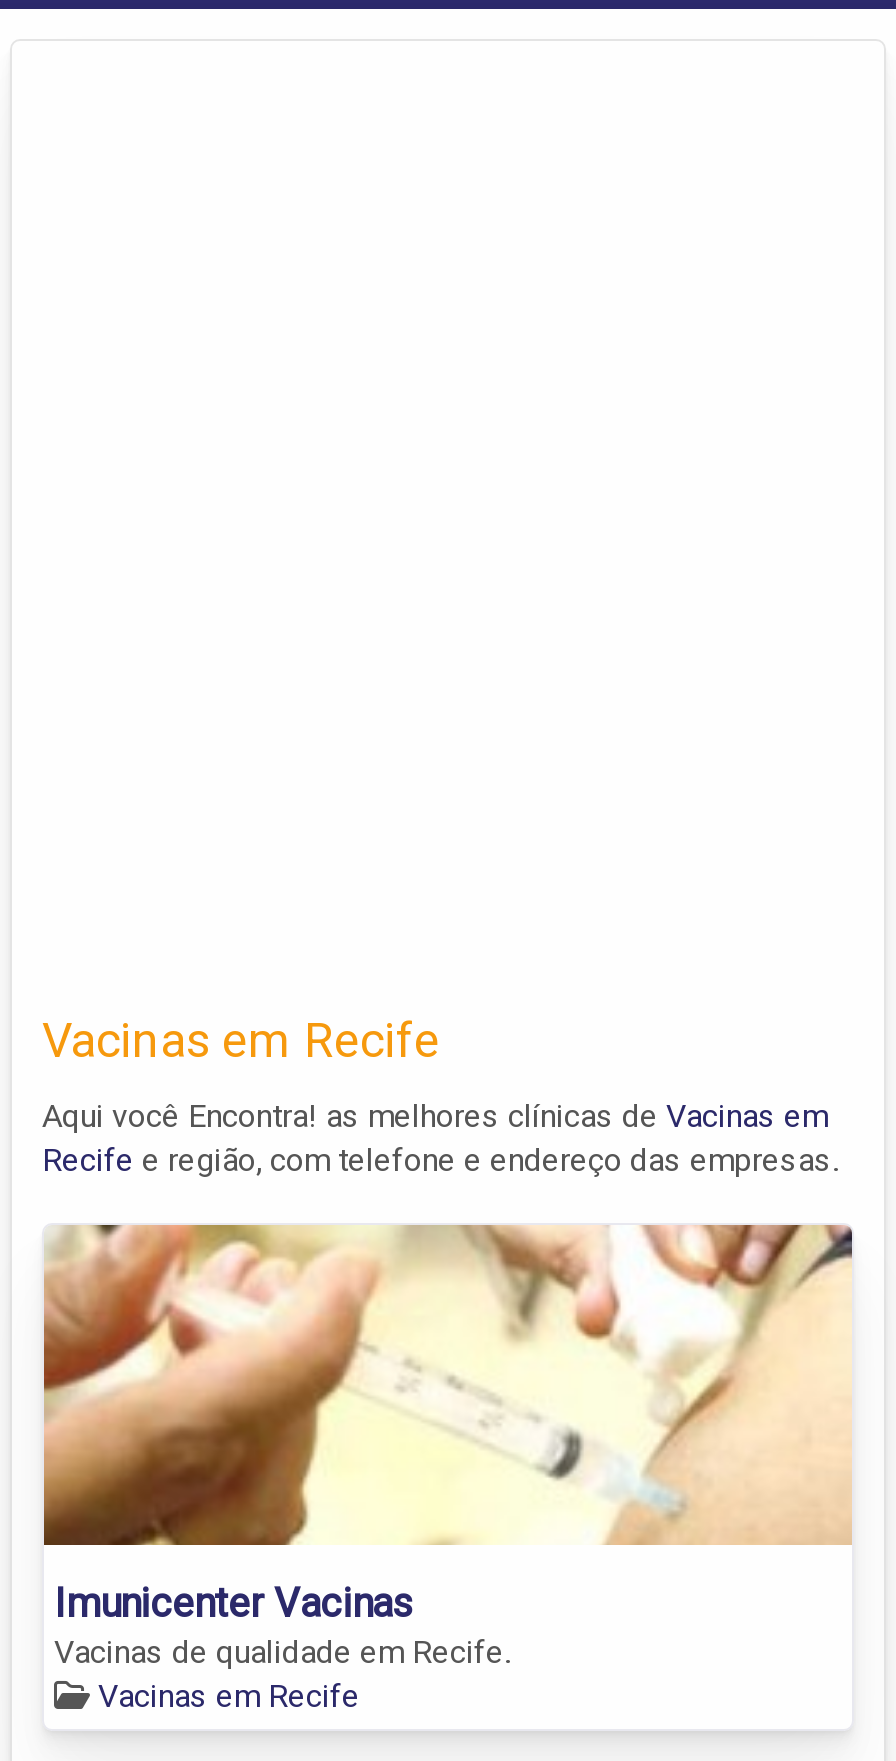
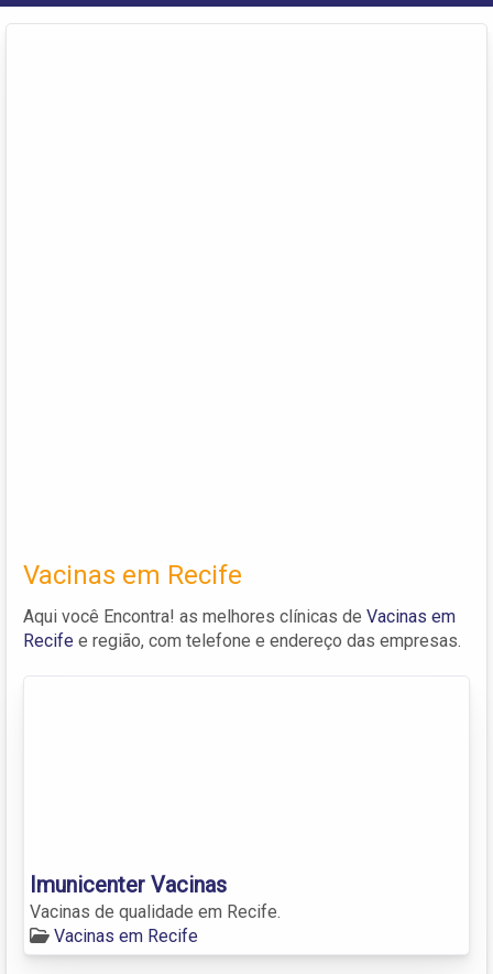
- [image]
